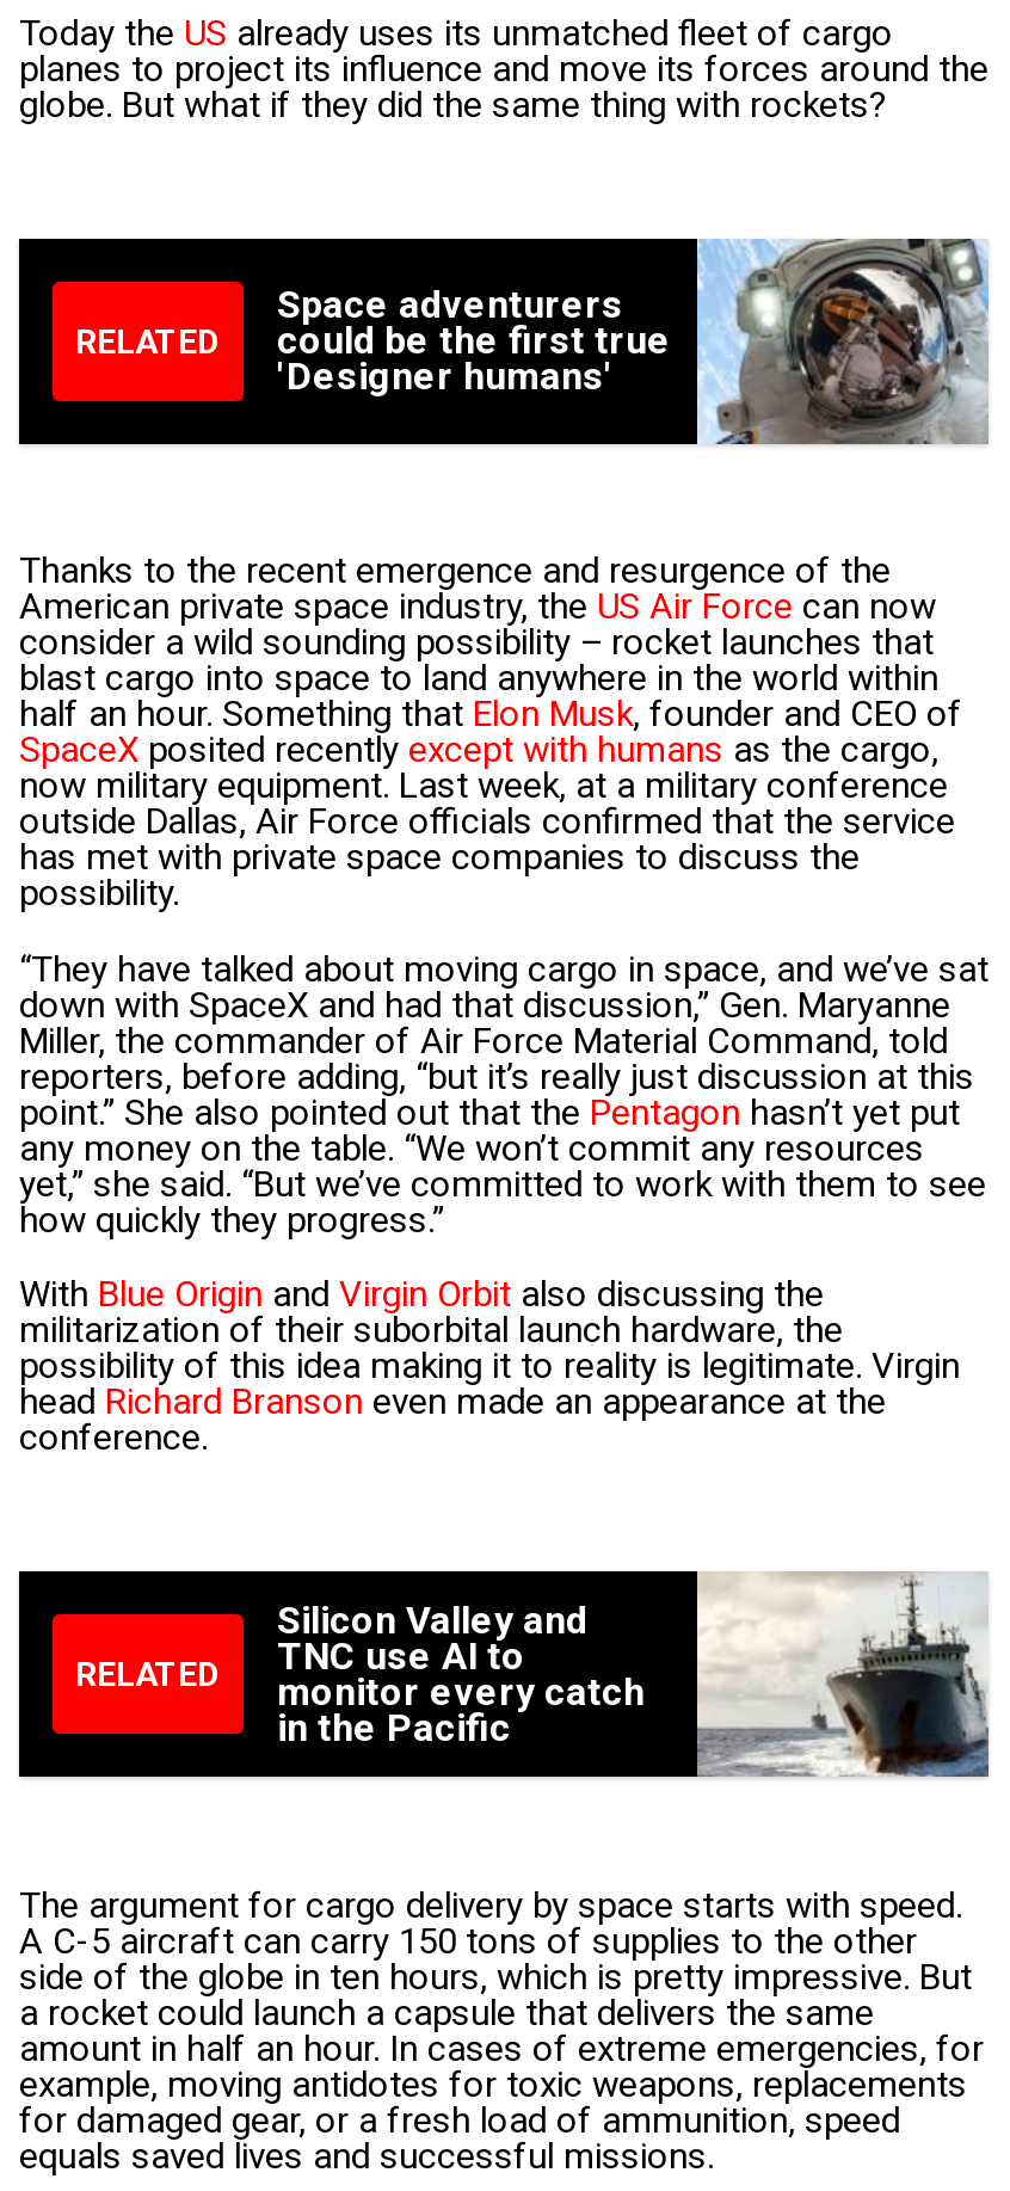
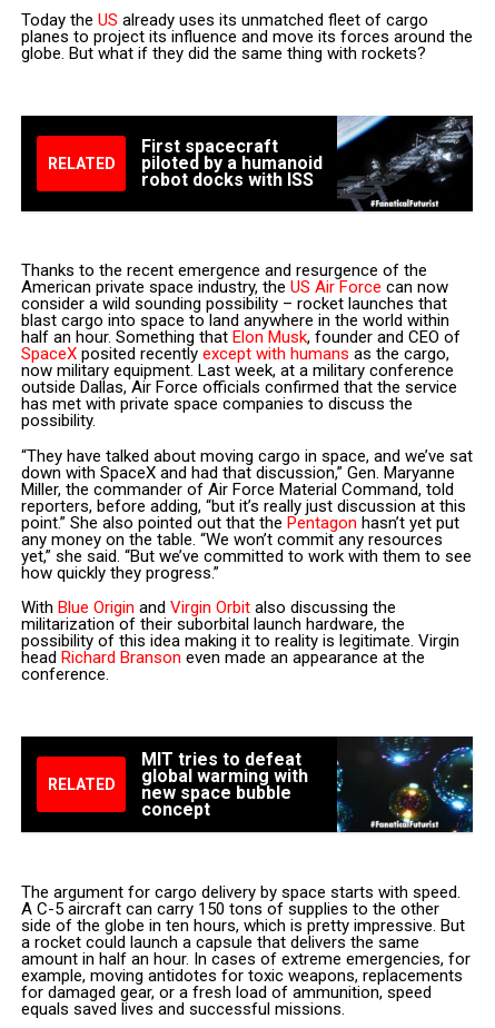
- [image]
- Space adventurers
- could be the first true
- 'Designer humans'
+ [image]
+ First spacecraft
+ piloted by a humanoid
+ robot docks with ISS

- [image]
- Silicon Valley and
- TNC use AI to
- monitor every catch
- in the Pacific
+ [image]
+ MIT tries to defeat
+ global warming with
+ new space bubble
+ concept
